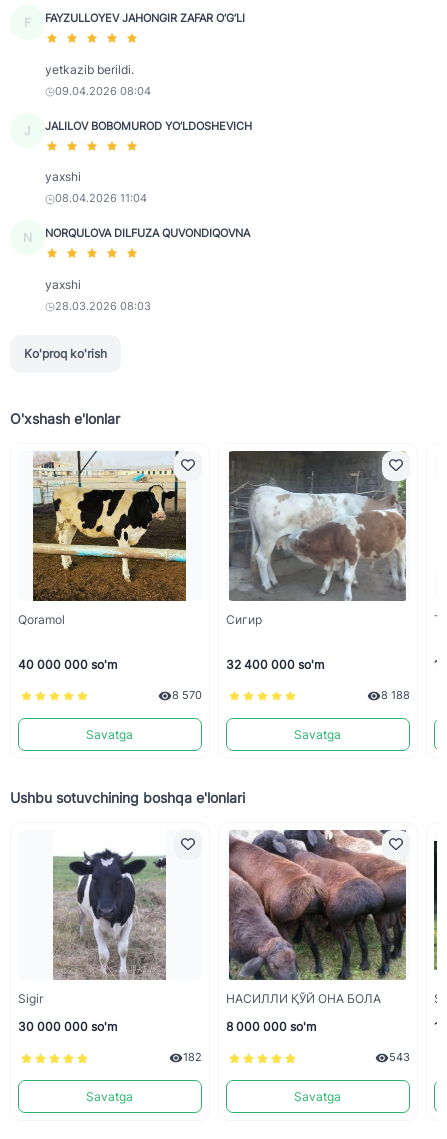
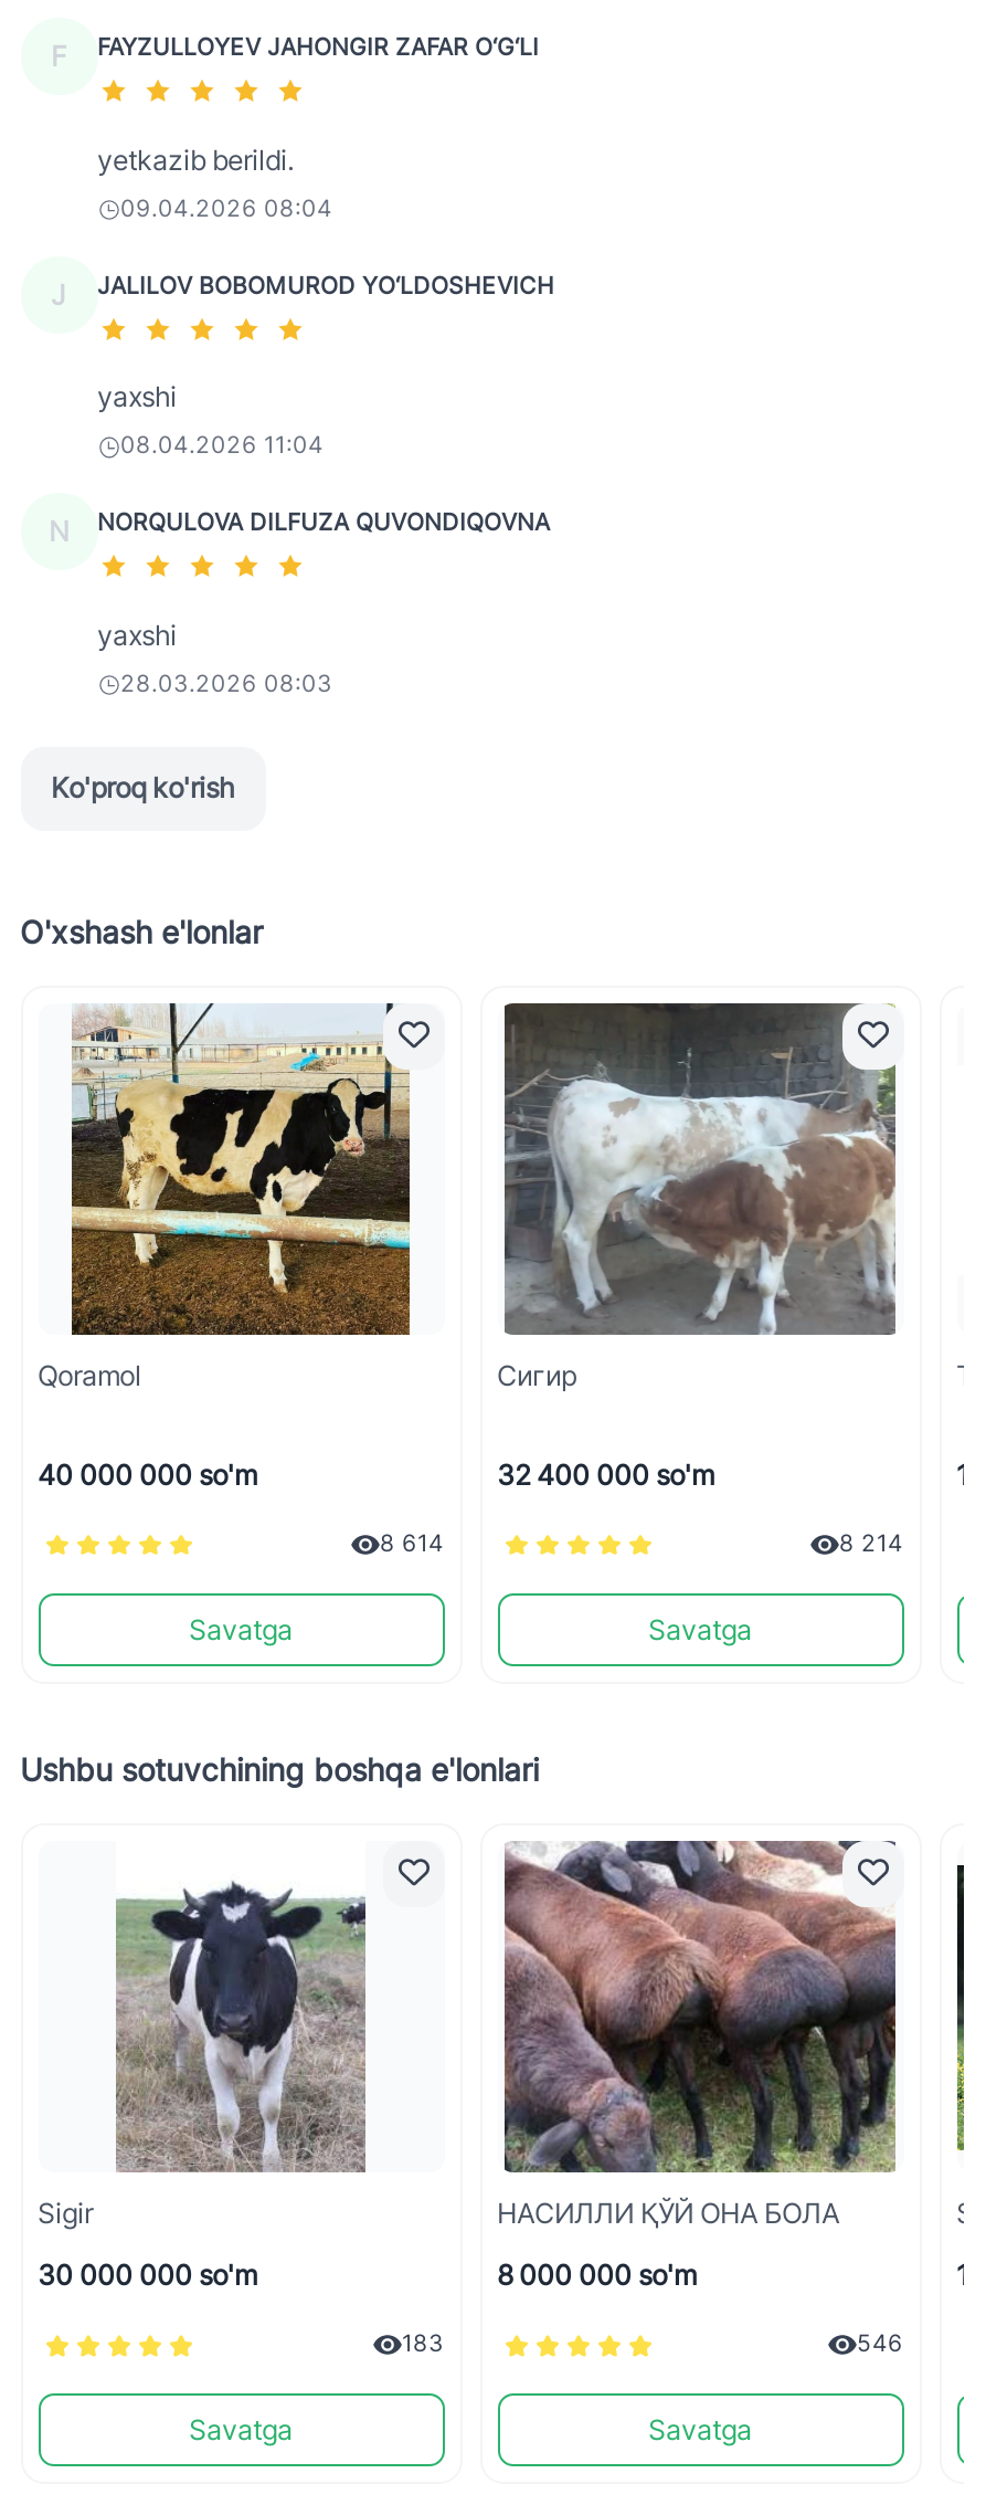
- 8 570
+ 8 614

- 8 188
+ 8 214

- 182
+ 183

- 543
+ 546
